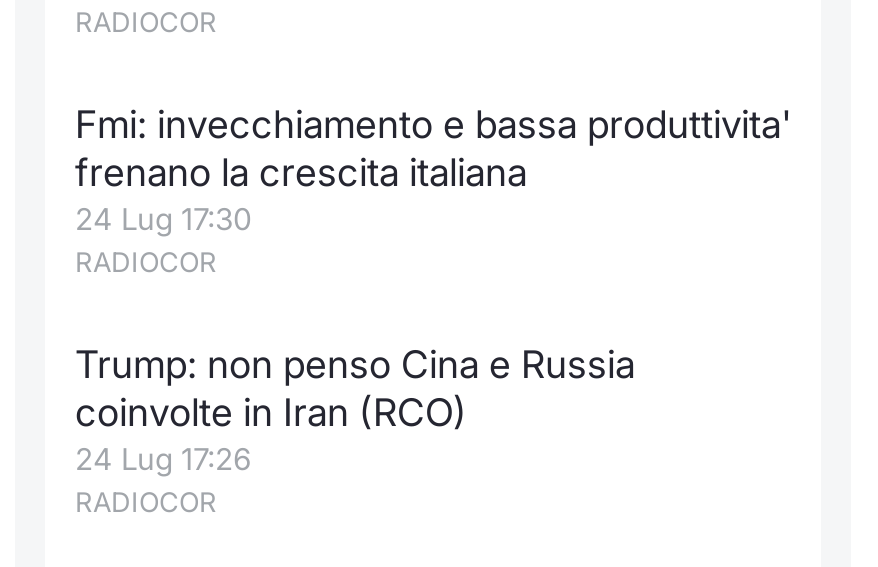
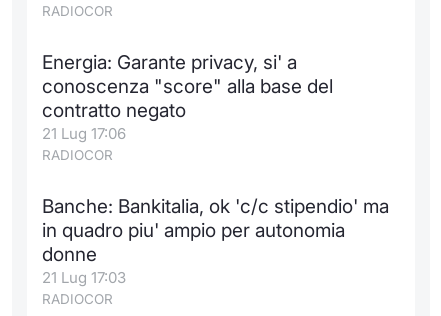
- Fmi: invecchiamento e bassa produttivita'
- frenano la crescita italiana
- 24 Lug 17:30
+ Energia: Garante privacy, si' a
+ conoscenza "score" alla base del
+ contratto negato
+ 21 Lug 17:06

- Trump: non penso Cina e Russia
- coinvolte in Iran (RCO)
- 24 Lug 17:26
+ Banche: Bankitalia, ok 'c/c stipendio' ma
+ in quadro piu' ampio per autonomia
+ donne
+ 21 Lug 17:03
